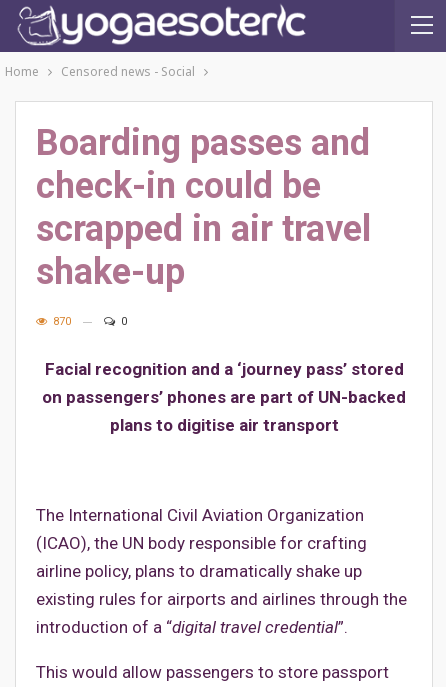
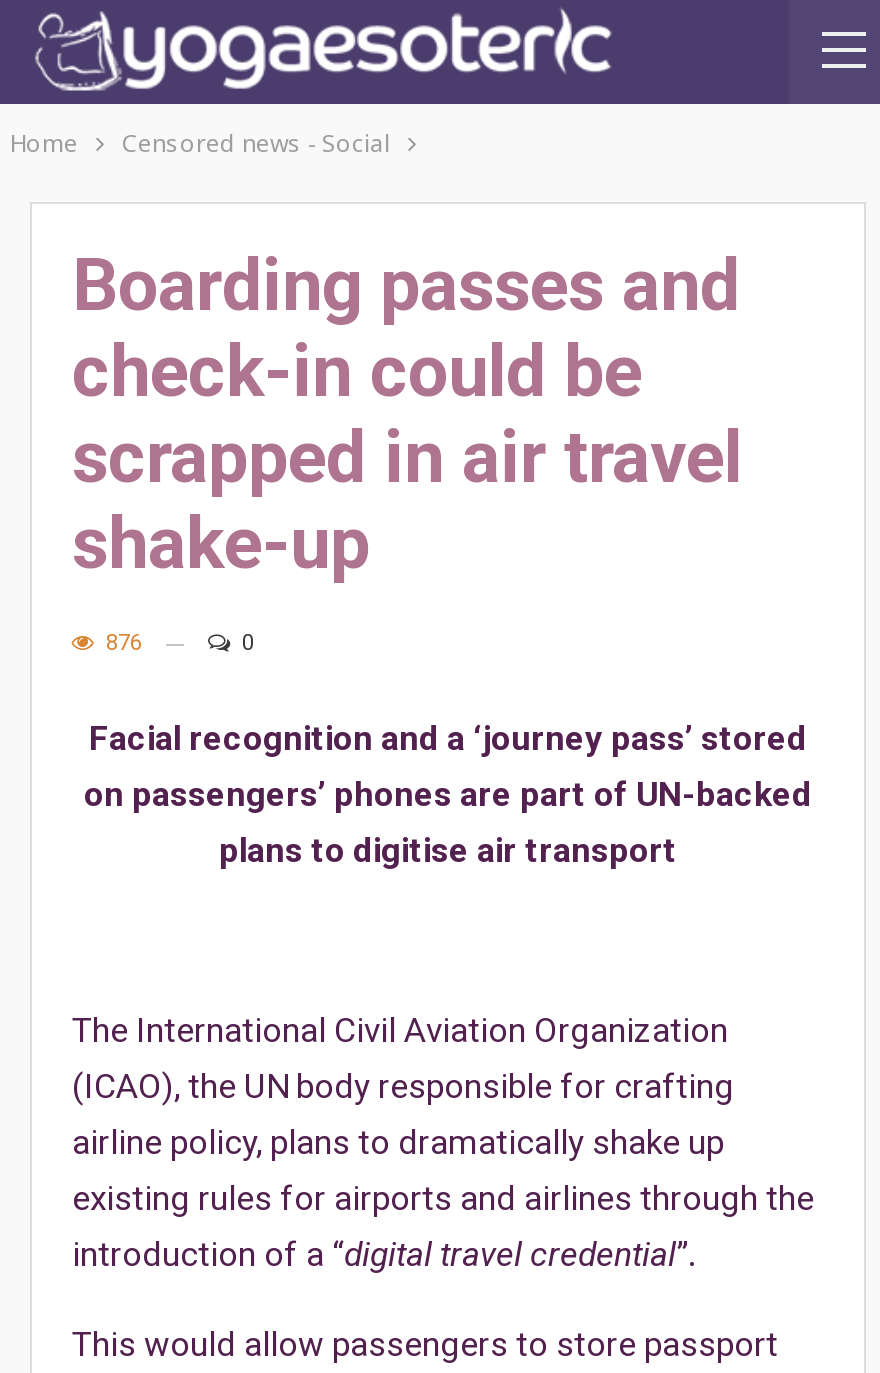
- 870
+ 876
